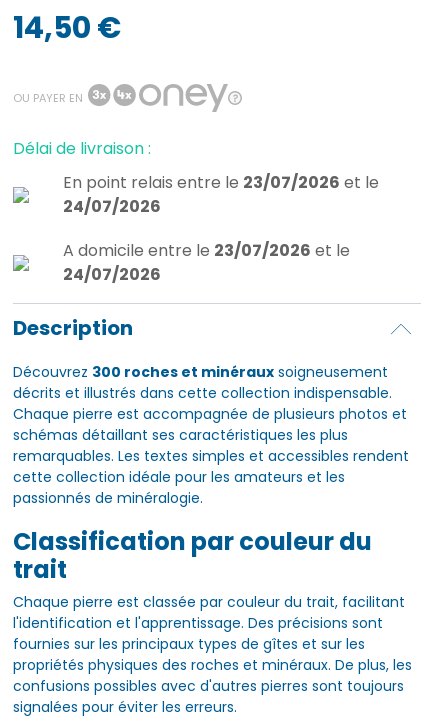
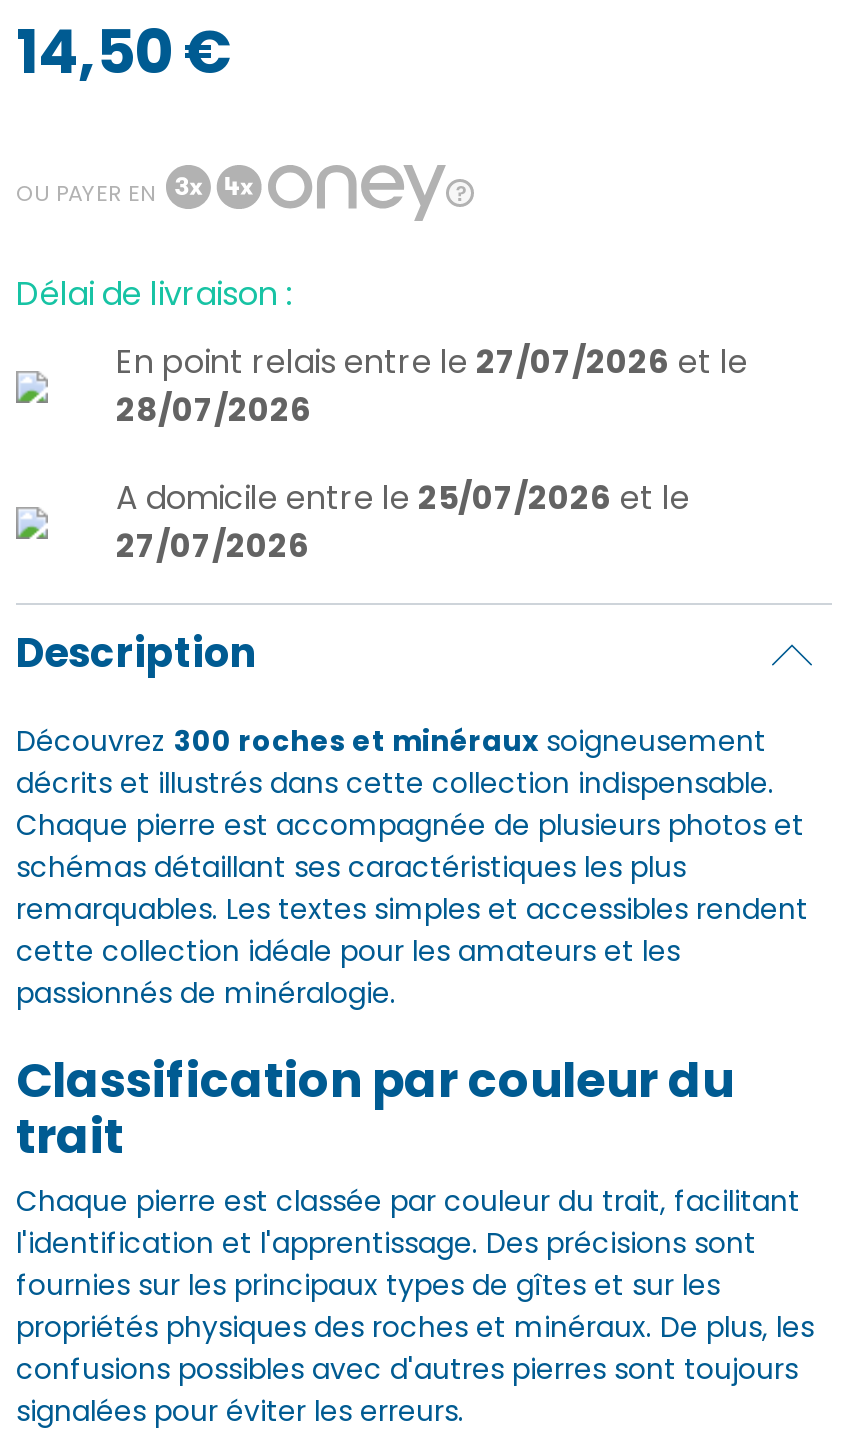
- En point relais entre le 23/07/2026 et le
+ En point relais entre le 27/07/2026 et le

- 24/07/2026
+ 28/07/2026

- A domicile entre le 23/07/2026 et le
+ A domicile entre le 25/07/2026 et le

- 24/07/2026
+ 27/07/2026
